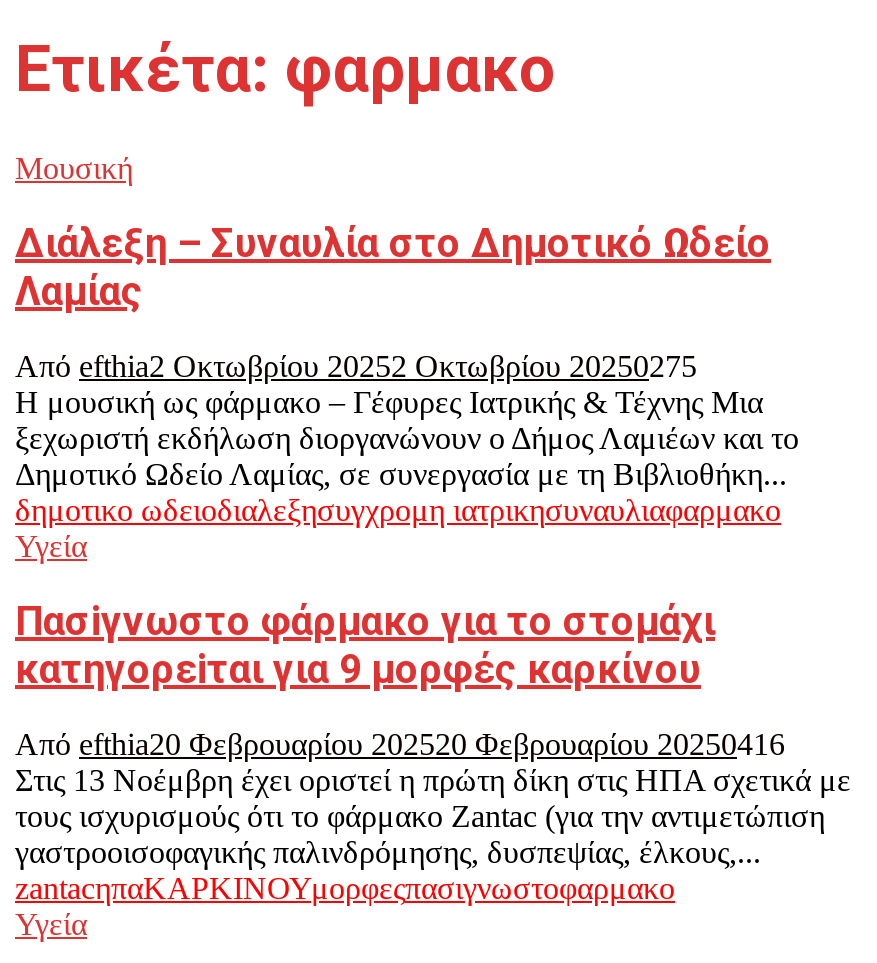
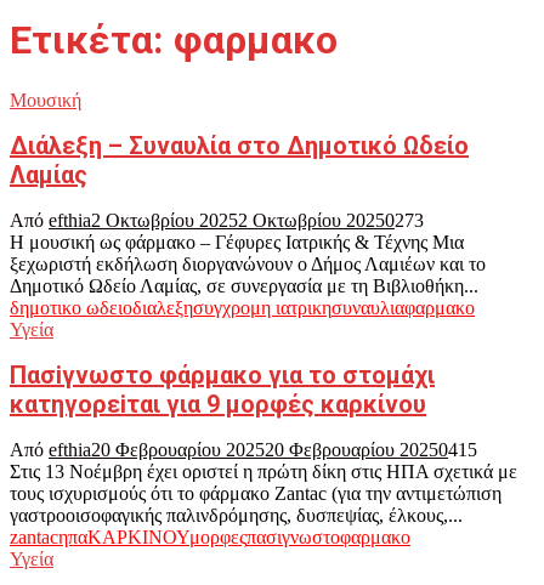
- Από efthia2 Οκτωβρίου 20252 Οκτωβρίου 20250275
+ Από efthia2 Οκτωβρίου 20252 Οκτωβρίου 20250273

- Από efthia20 Φεβρουαρίου 202520 Φεβρουαρίου 20250416
+ Από efthia20 Φεβρουαρίου 202520 Φεβρουαρίου 20250415
